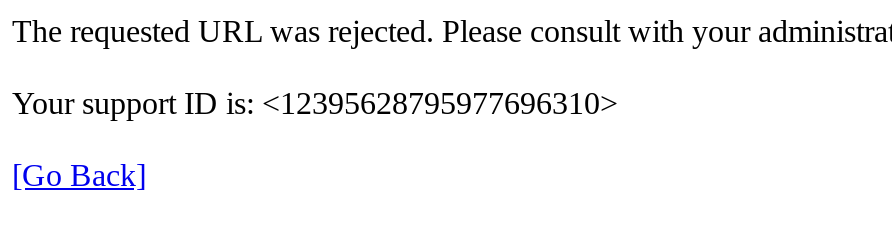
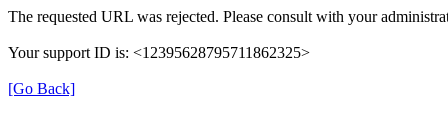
- Your support ID is: <12395628795977696310>
+ Your support ID is: <12395628795711862325>
